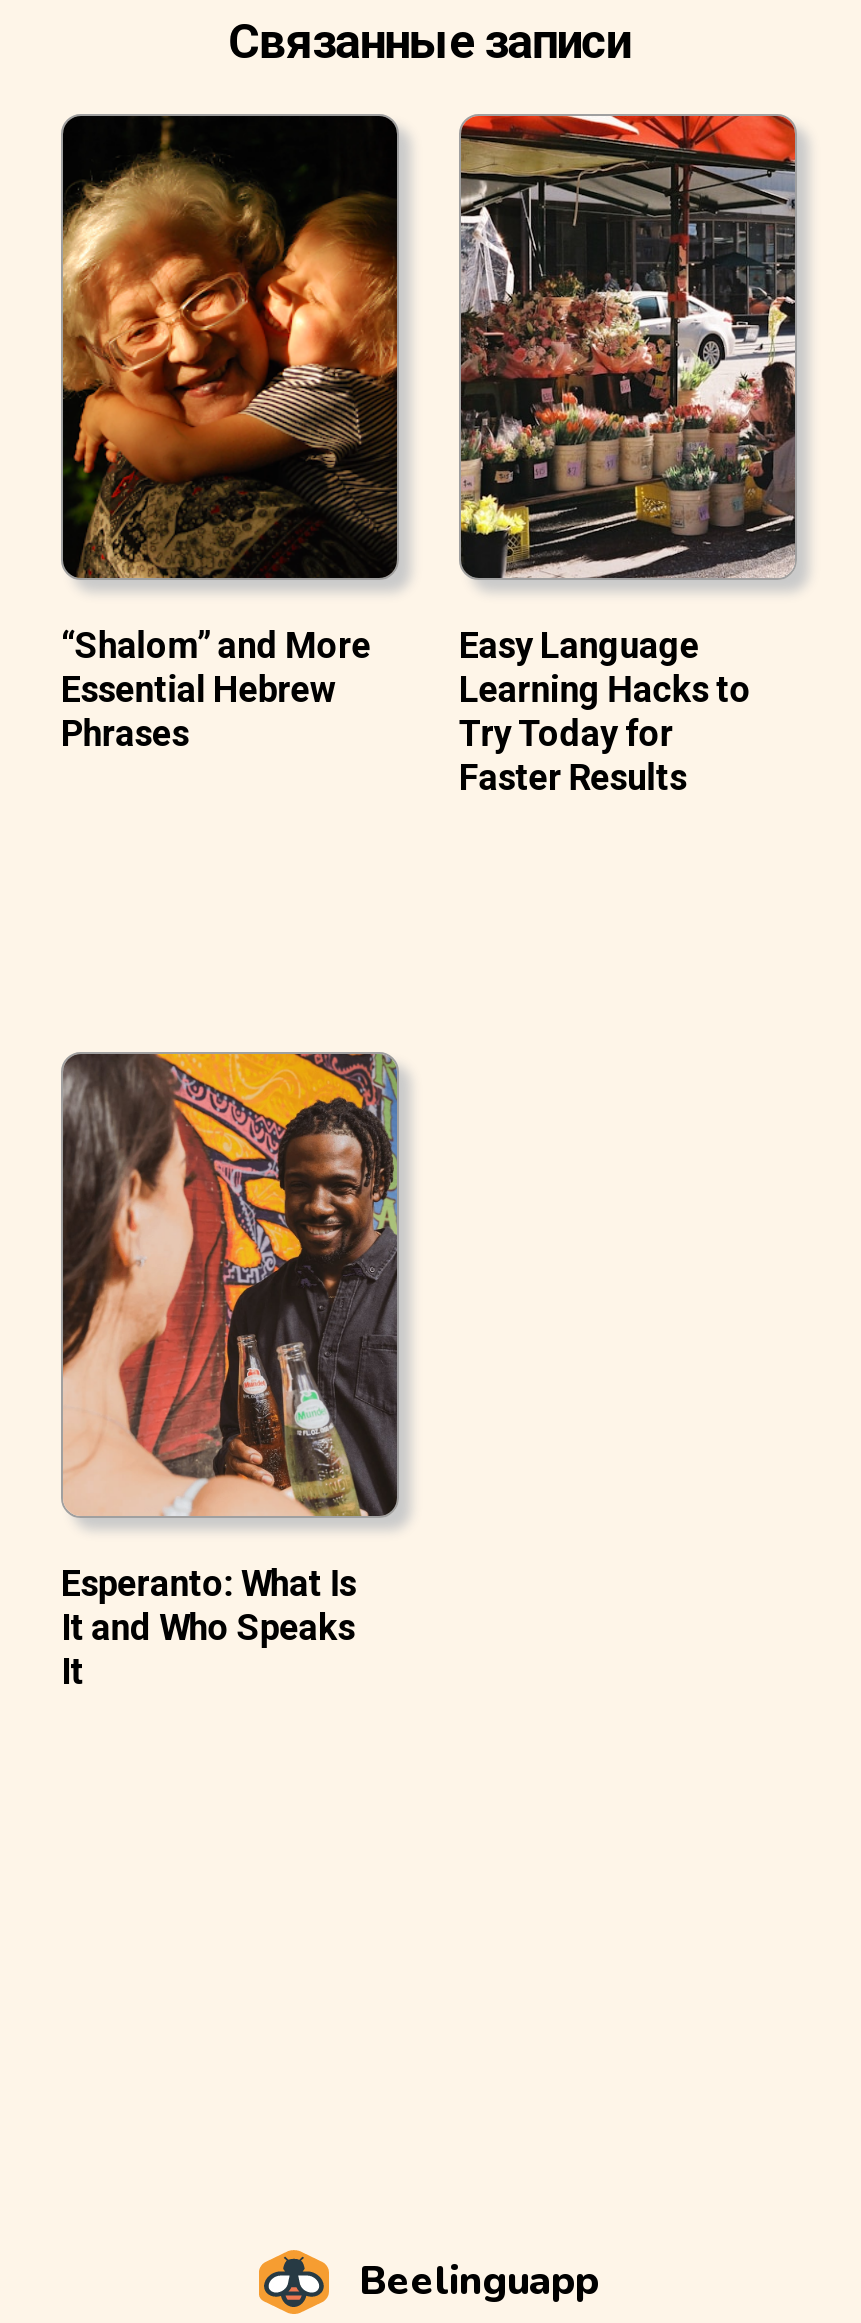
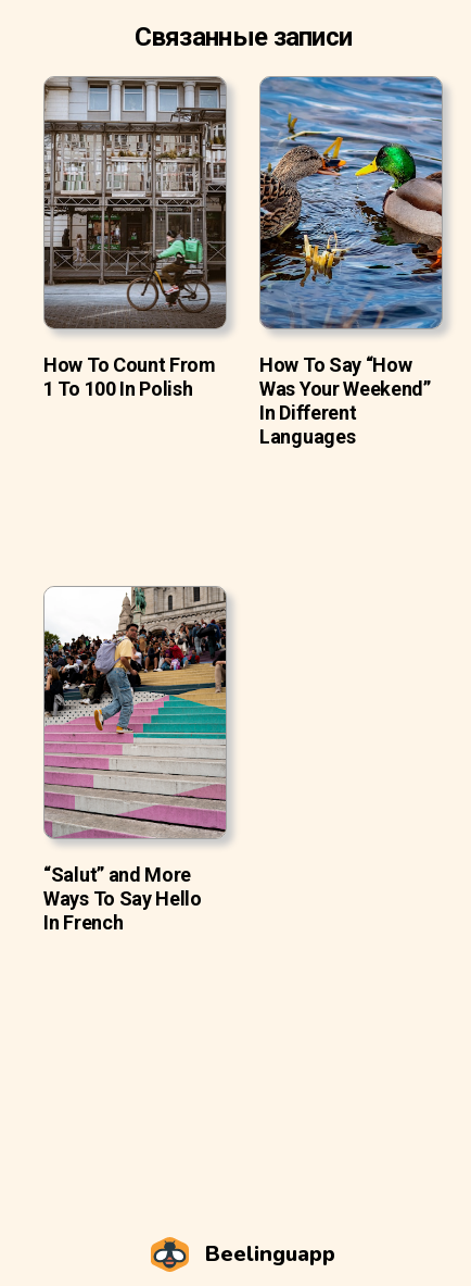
- [image]
- “Shalom” and More
- Essential Hebrew
- Phrases
+ [image]
+ How To Count From
+ 1 To 100 In Polish

- [image]
- Easy Language
- Learning Hacks to
- Try Today for
- Faster Results
+ [image]
+ How To Say “How
+ Was Your Weekend”
+ In Different
+ Languages

- [image]
- Esperanto: What Is
- It and Who Speaks
- It
+ [image]
+ “Salut” and More
+ Ways To Say Hello
+ In French
